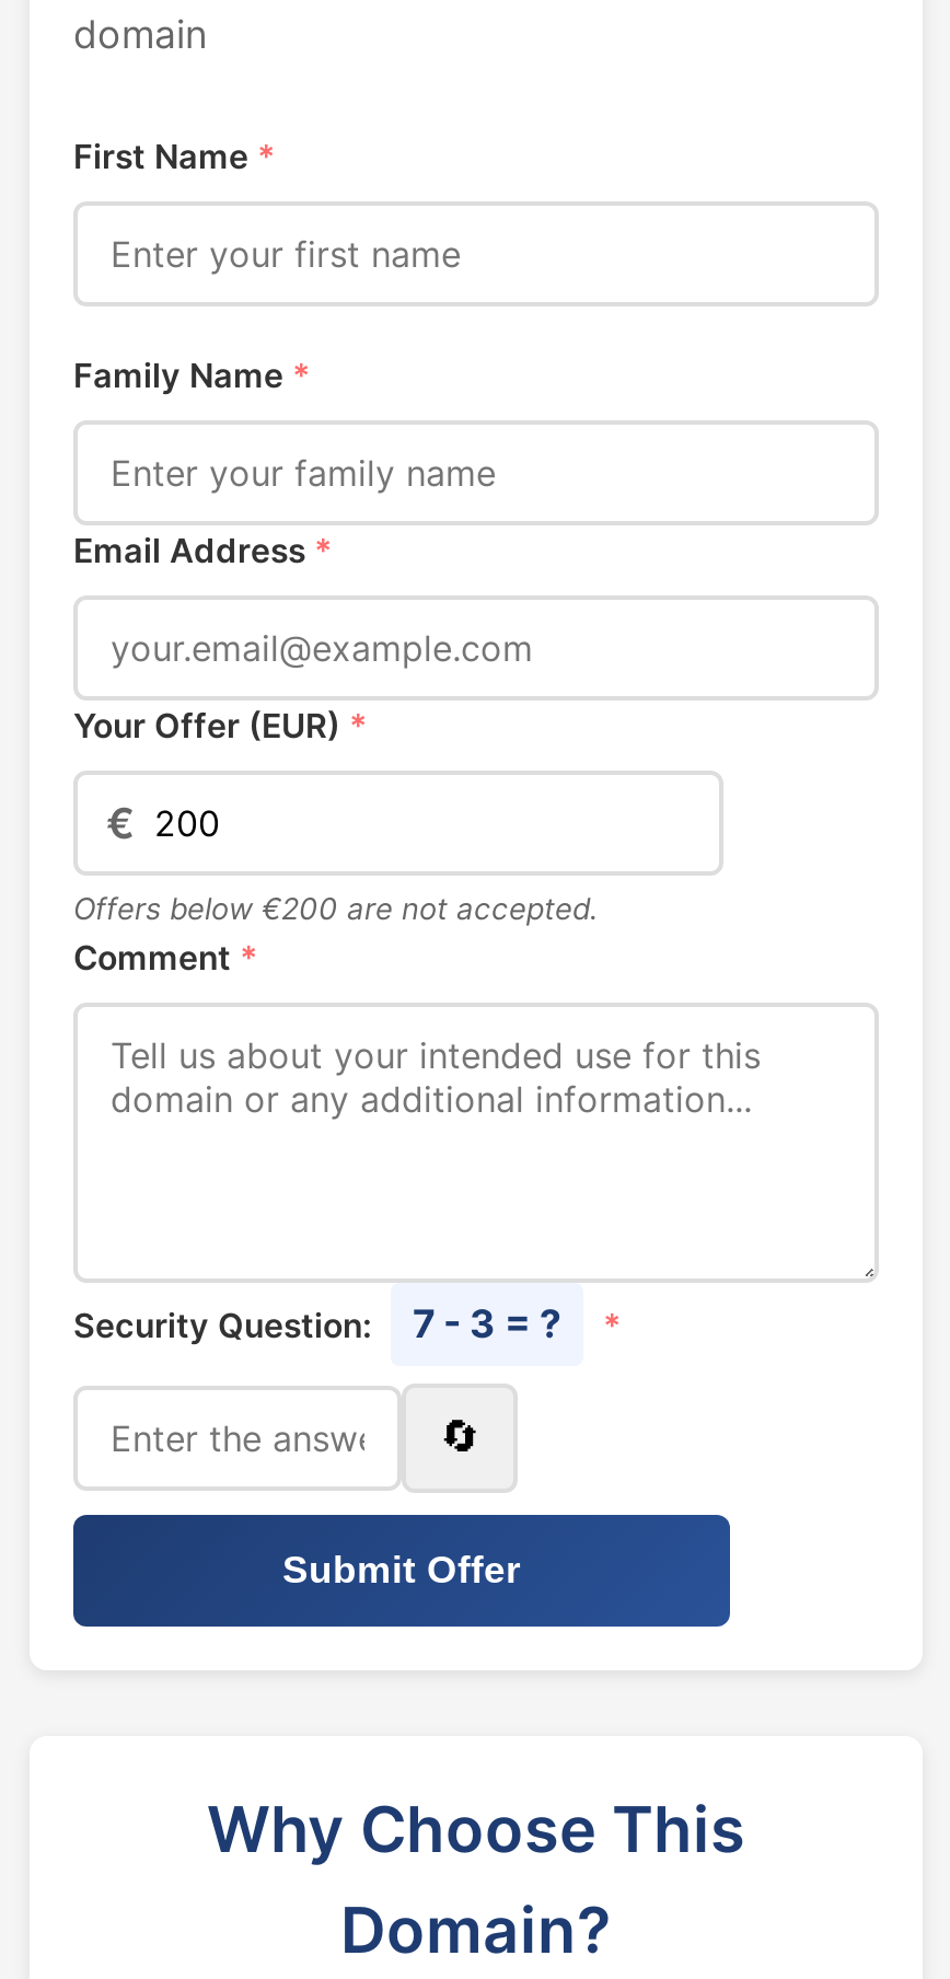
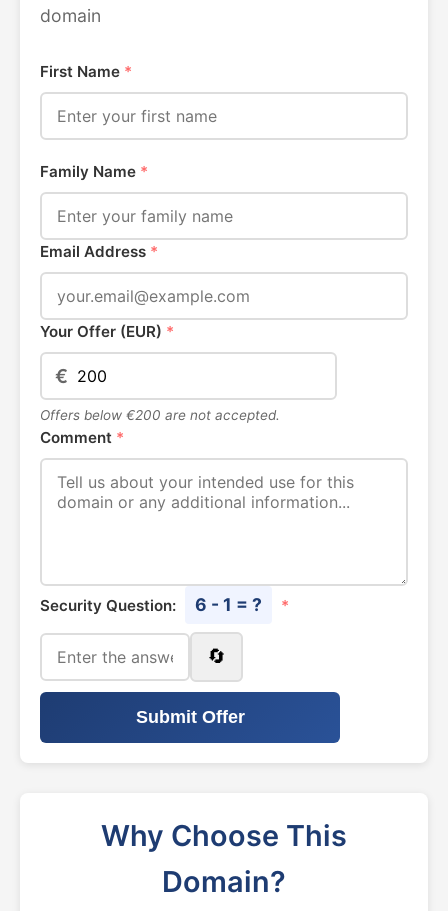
- 7 - 3 = ?
+ 6 - 1 = ?
